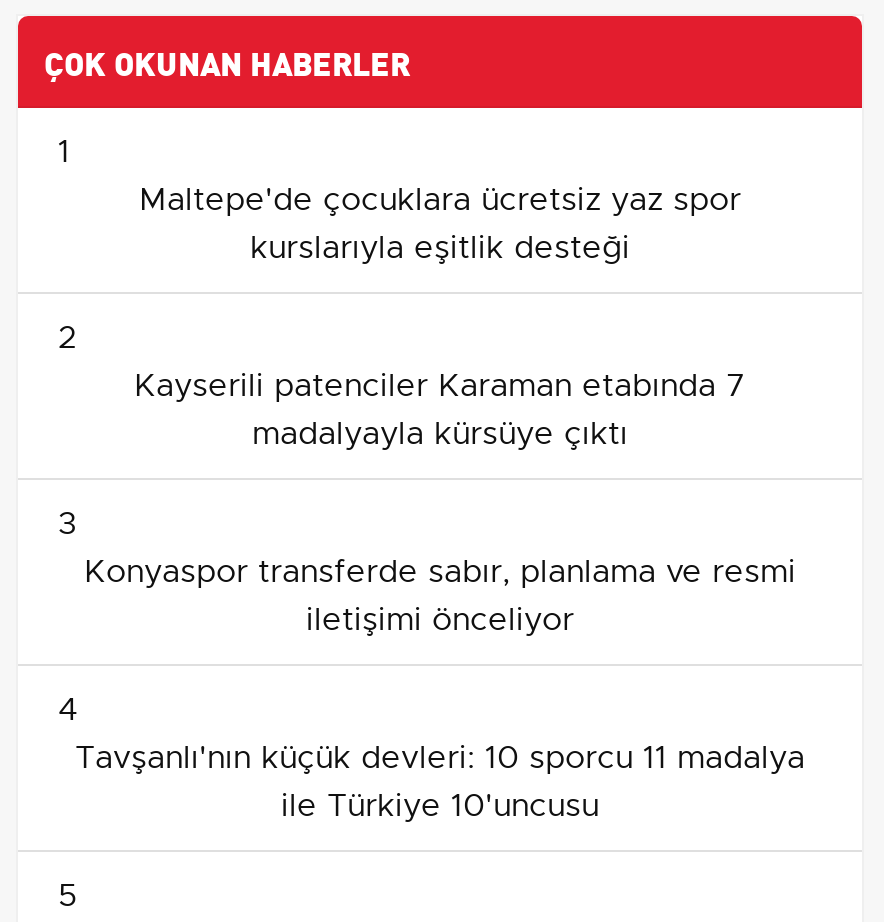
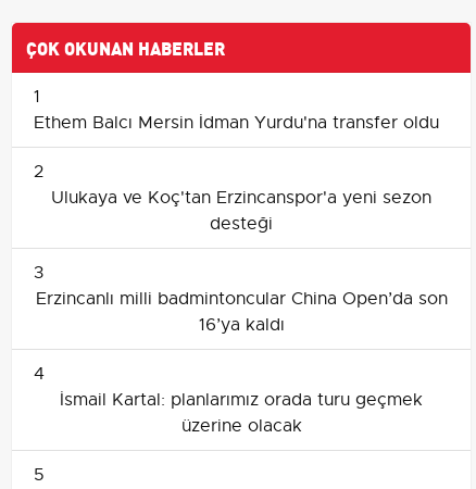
- Maltepe'de çocuklara ücretsiz yaz spor
- kurslarıyla eşitlik desteği
+ Ethem Balcı Mersin İdman Yurdu'na transfer oldu

- Kayserili patenciler Karaman etabında 7
- madalyayla kürsüye çıktı
+ Ulukaya ve Koç'tan Erzincanspor'a yeni sezon
+ desteği

- Konyaspor transferde sabır, planlama ve resmi
- iletişimi önceliyor
+ Erzincanlı milli badmintoncular China Open’da son
+ 16’ya kaldı

- Tavşanlı'nın küçük devleri: 10 sporcu 11 madalya
- ile Türkiye 10'uncusu
+ İsmail Kartal: planlarımız orada turu geçmek
+ üzerine olacak
